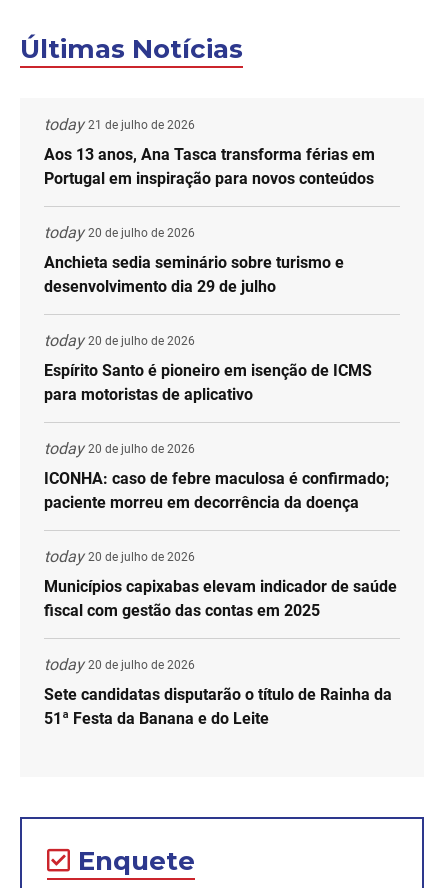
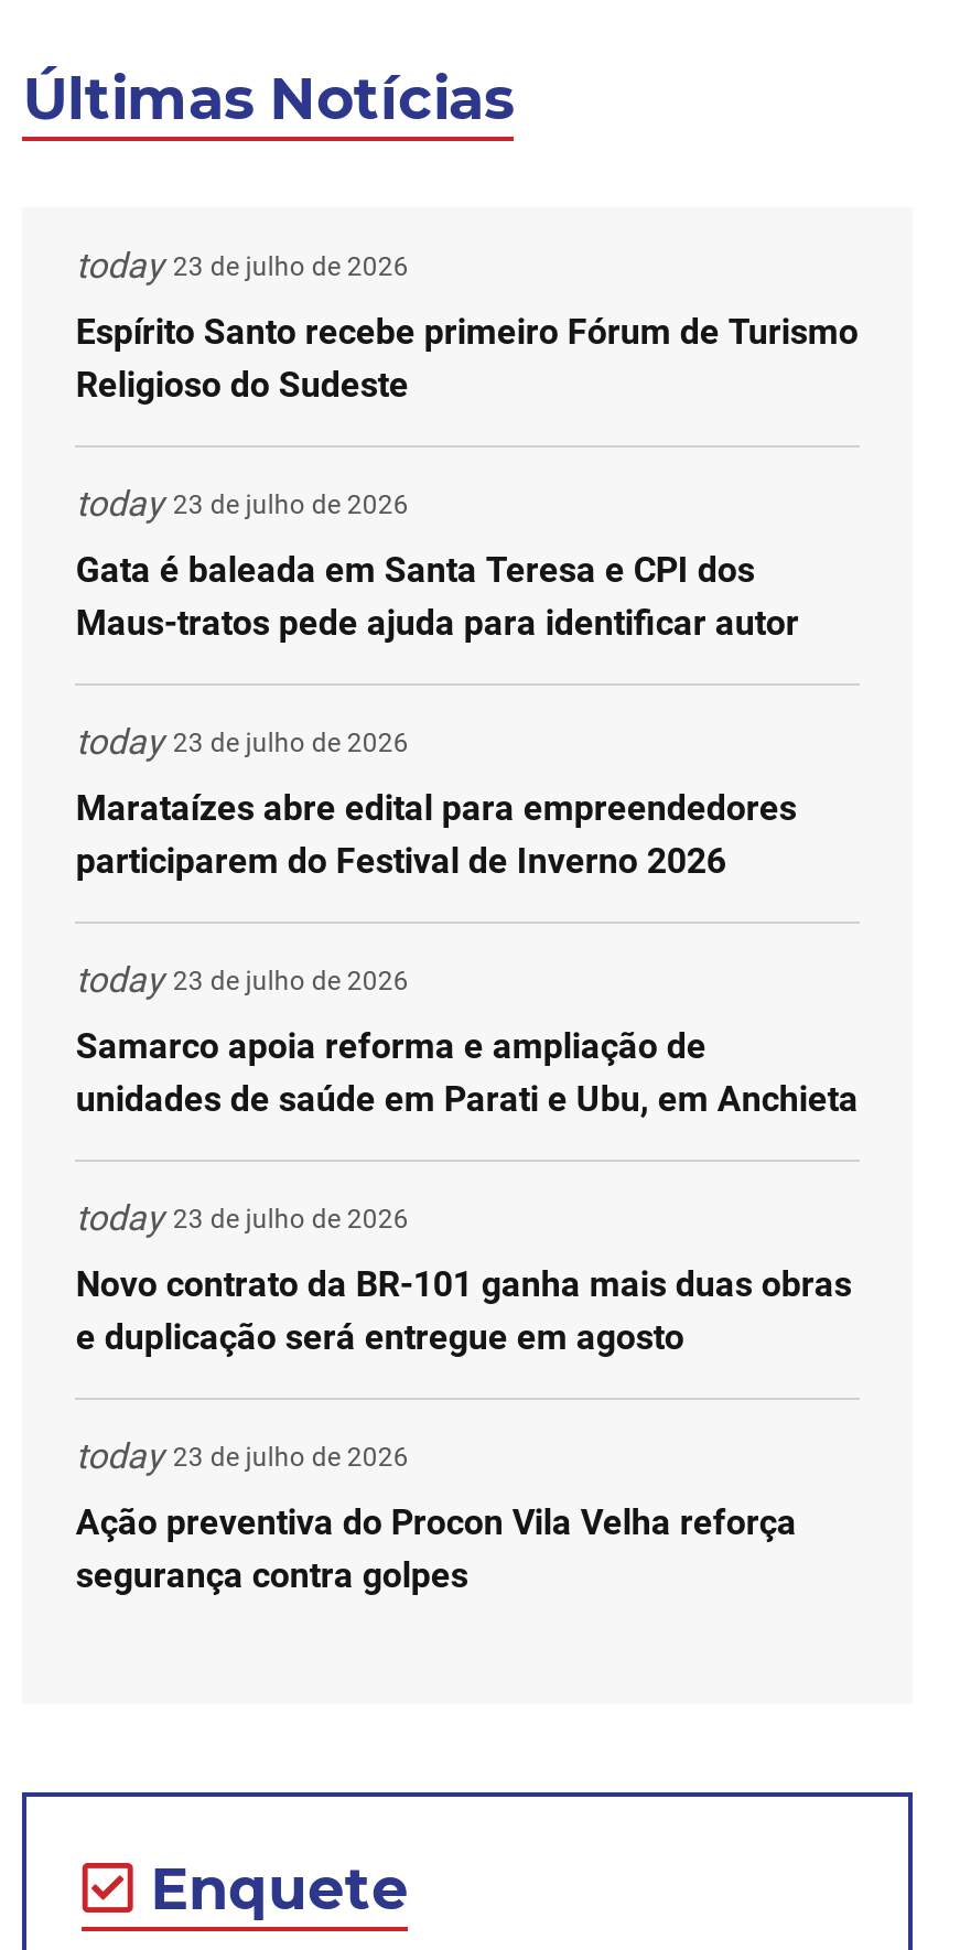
- today 21 de julho de 2026
+ today 23 de julho de 2026

- Aos 13 anos, Ana Tasca transforma férias em
- Portugal em inspiração para novos conteúdos
+ Espírito Santo recebe primeiro Fórum de Turismo
+ Religioso do Sudeste

- today 20 de julho de 2026
+ today 23 de julho de 2026

- Anchieta sedia seminário sobre turismo e
- desenvolvimento dia 29 de julho
+ Gata é baleada em Santa Teresa e CPI dos
+ Maus-tratos pede ajuda para identificar autor

- today 20 de julho de 2026
+ today 23 de julho de 2026

- Espírito Santo é pioneiro em isenção de ICMS
- para motoristas de aplicativo
+ Marataízes abre edital para empreendedores
+ participarem do Festival de Inverno 2026

- today 20 de julho de 2026
+ today 23 de julho de 2026

- ICONHA: caso de febre maculosa é confirmado;
- paciente morreu em decorrência da doença
+ Samarco apoia reforma e ampliação de
+ unidades de saúde em Parati e Ubu, em Anchieta

- today 20 de julho de 2026
+ today 23 de julho de 2026

- Municípios capixabas elevam indicador de saúde
- fiscal com gestão das contas em 2025
+ Novo contrato da BR-101 ganha mais duas obras
+ e duplicação será entregue em agosto

- today 20 de julho de 2026
+ today 23 de julho de 2026

- Sete candidatas disputarão o título de Rainha da
- 51ª Festa da Banana e do Leite
+ Ação preventiva do Procon Vila Velha reforça
+ segurança contra golpes
